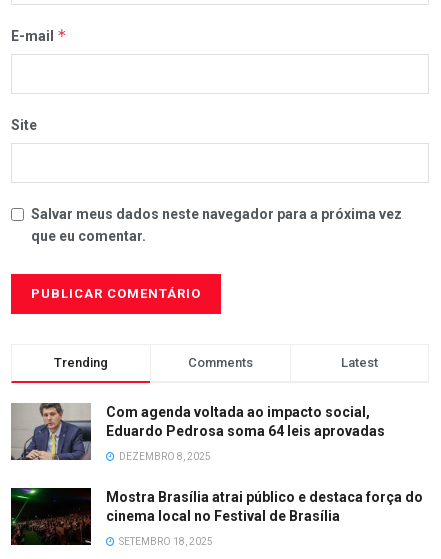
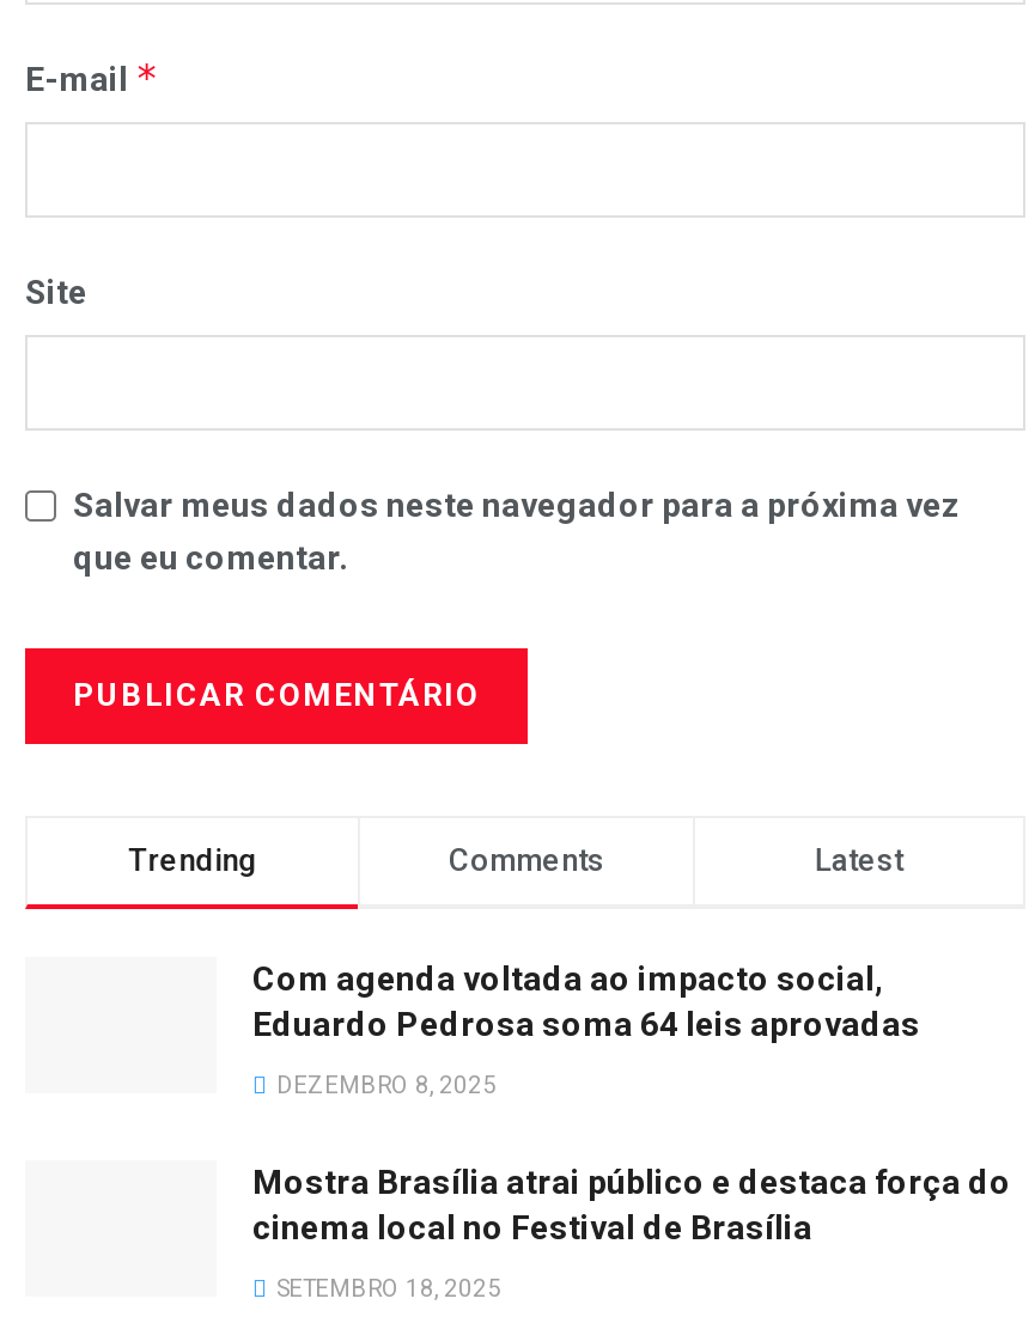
- [image]

- [image]
